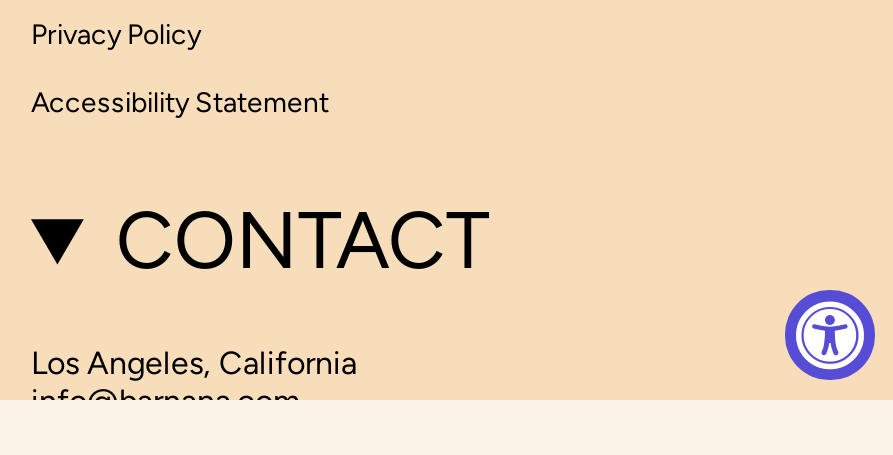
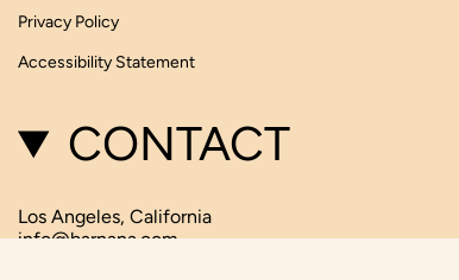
- [image]
